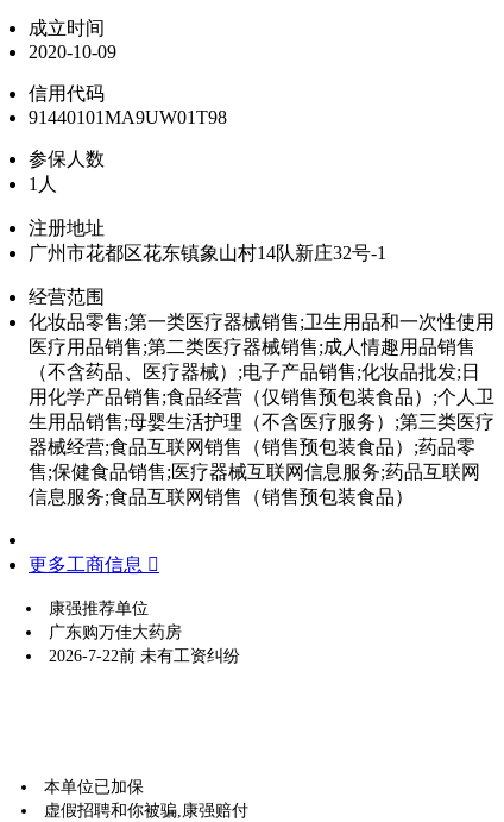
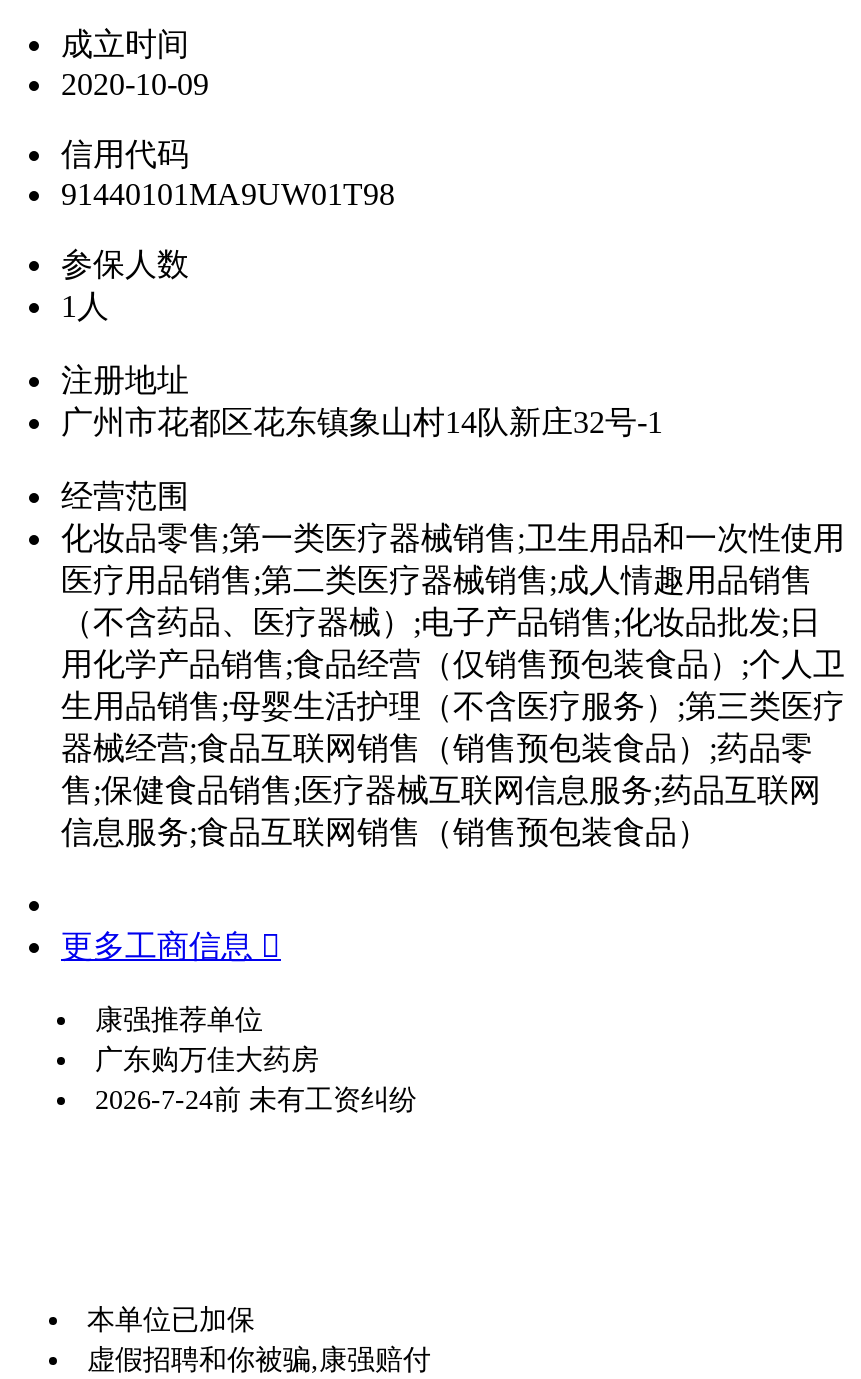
- 2026-7-22前 未有工资纠纷
+ 2026-7-24前 未有工资纠纷
